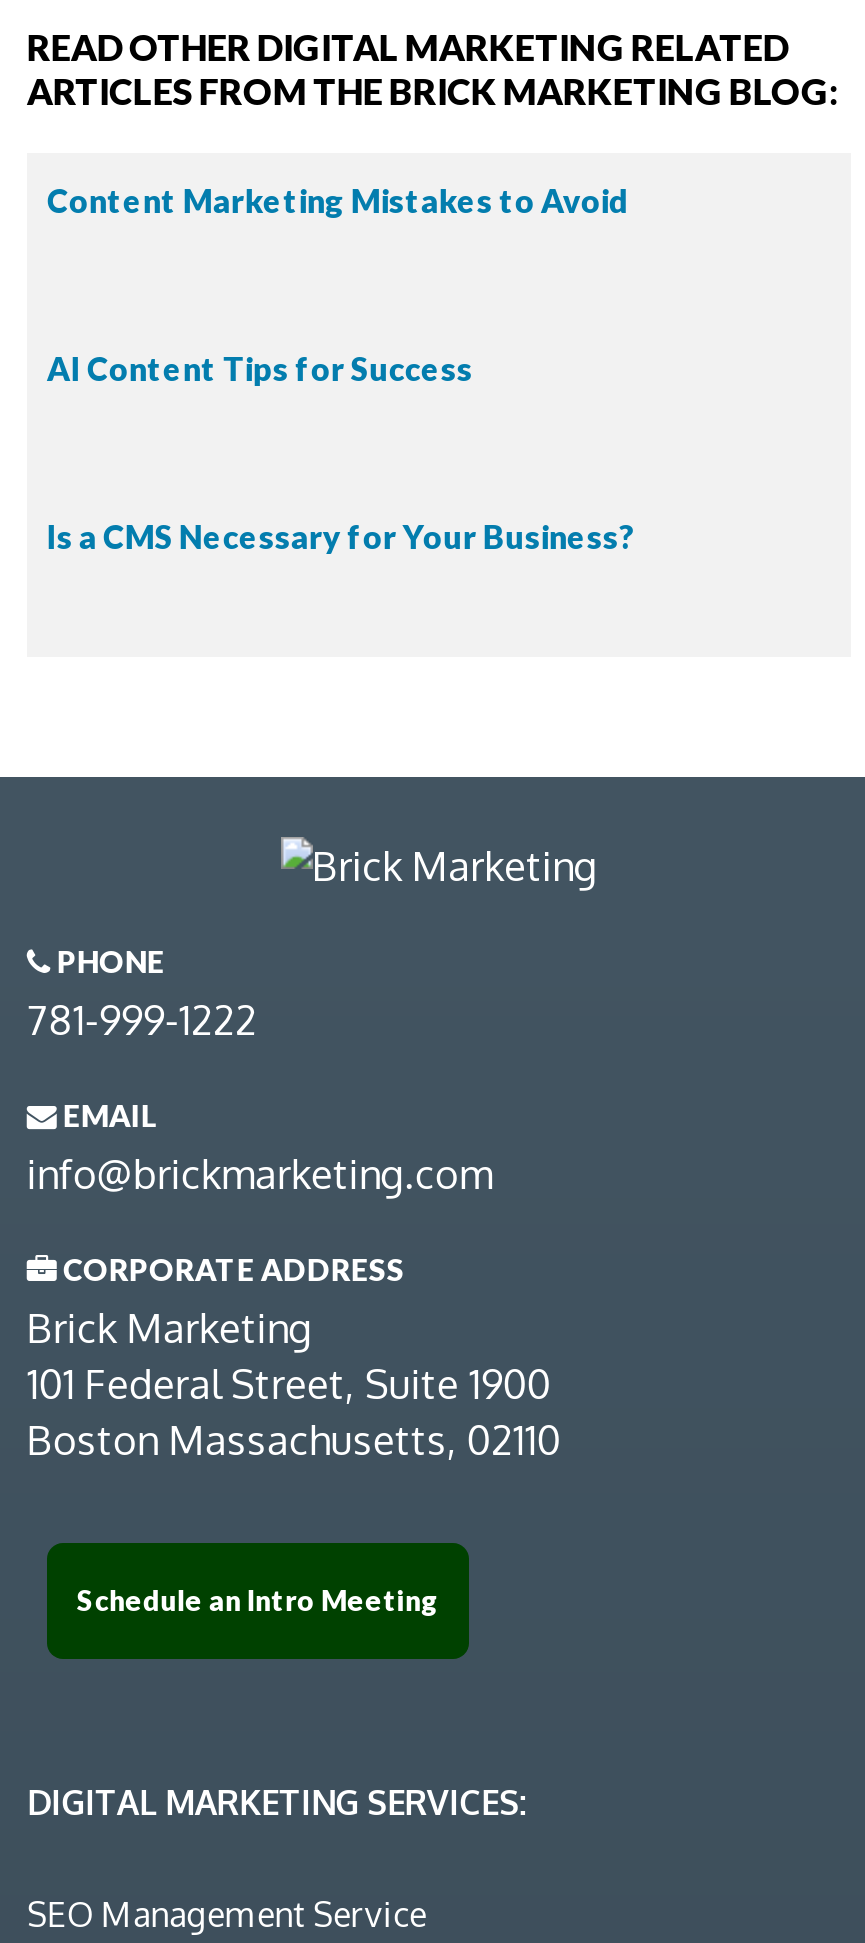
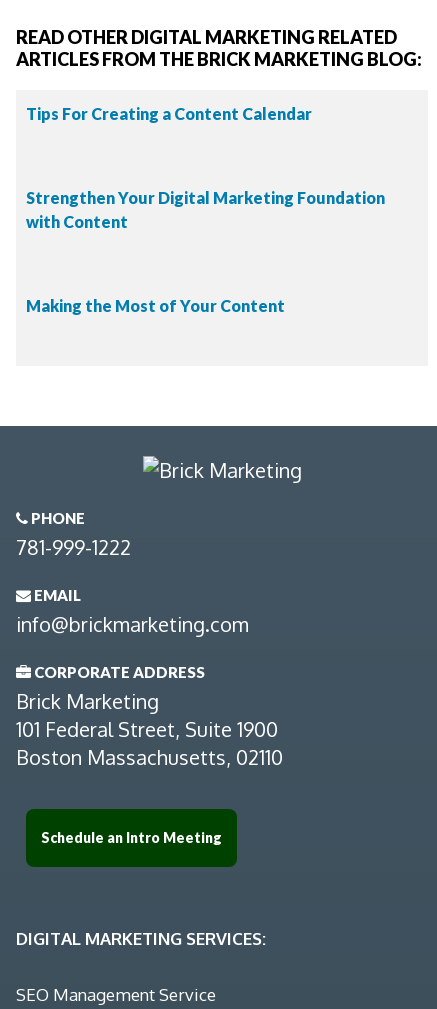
- Content Marketing Mistakes to Avoid
+ Tips For Creating a Content Calendar

- AI Content Tips for Success
+ Strengthen Your Digital Marketing Foundation
+ with Content

- Is a CMS Necessary for Your Business?
+ Making the Most of Your Content
